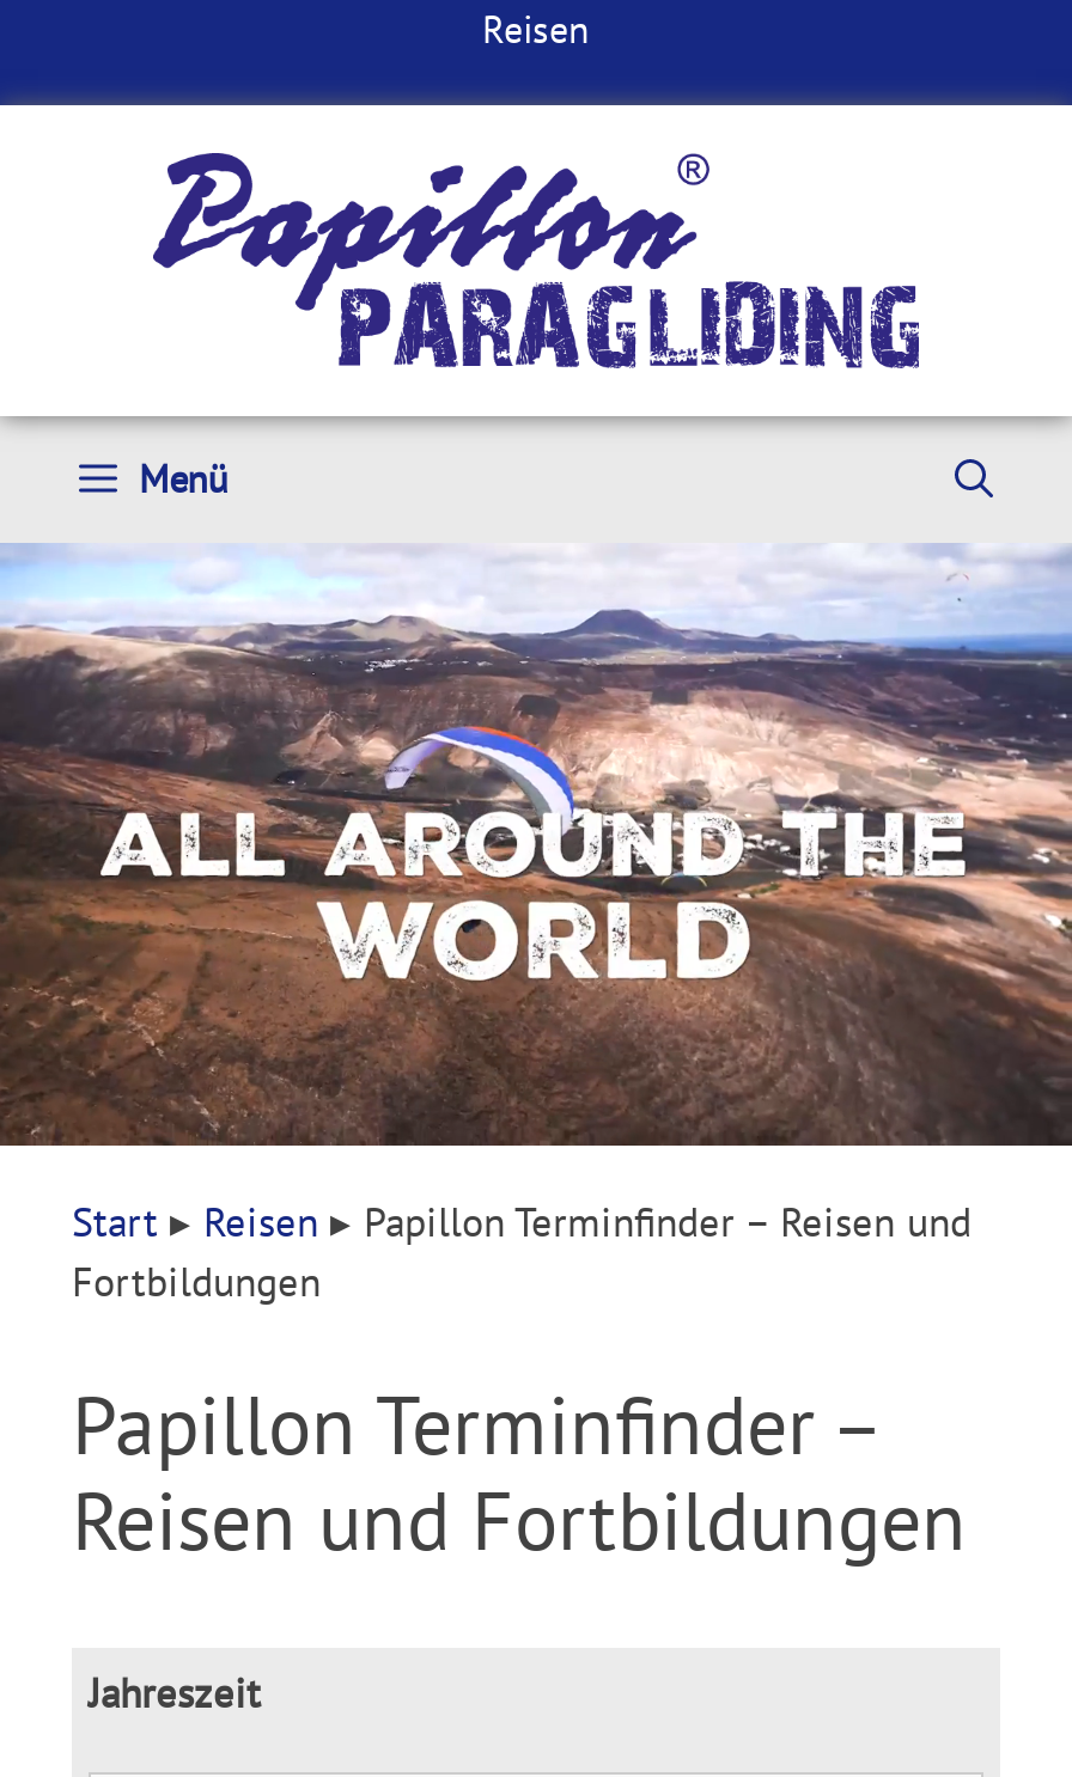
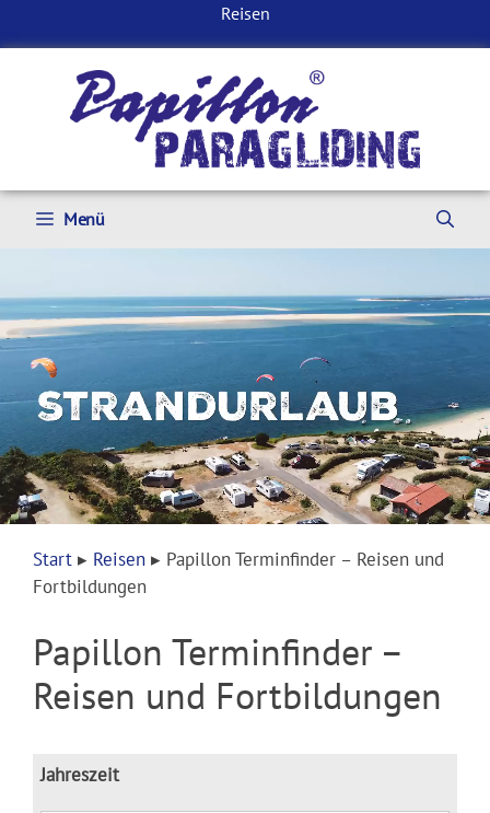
- [image]
+ [image]
